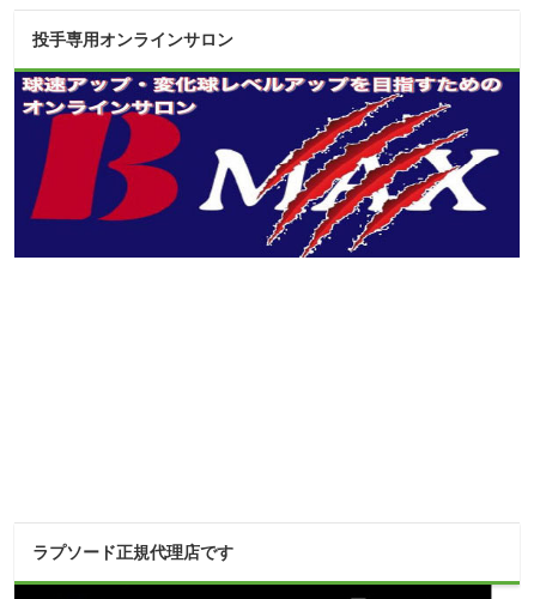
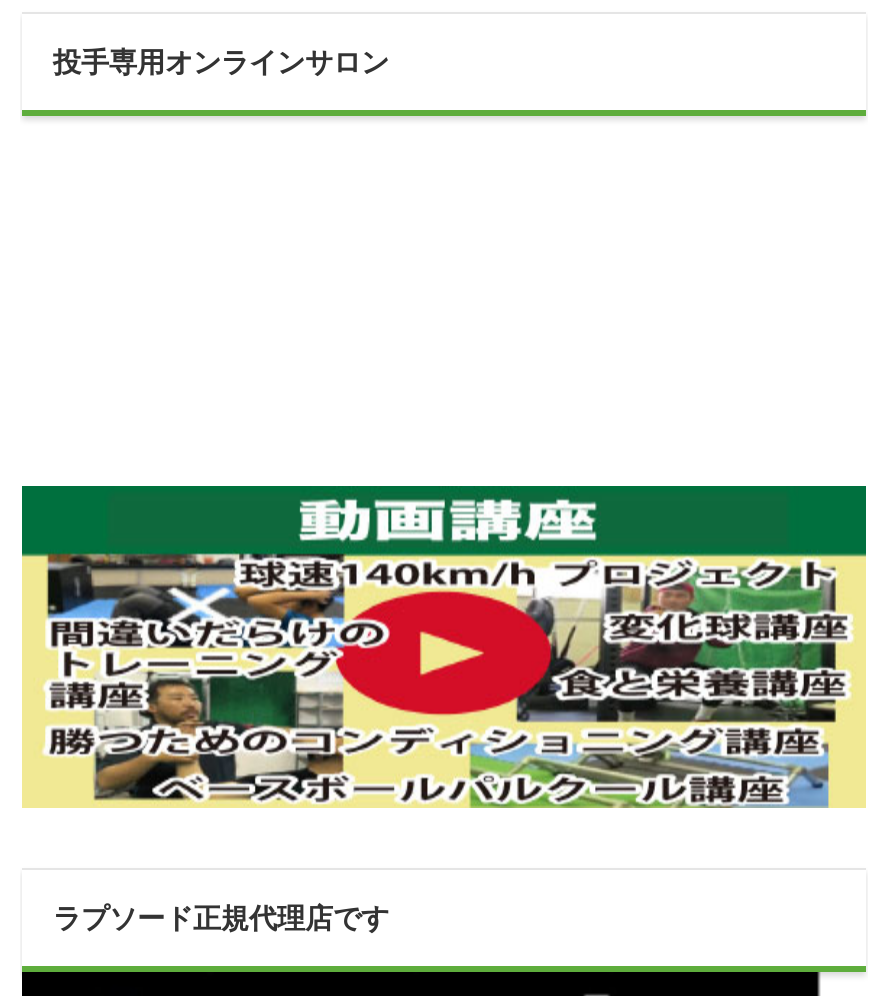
+ [image]

- [image]
